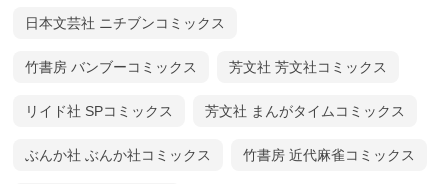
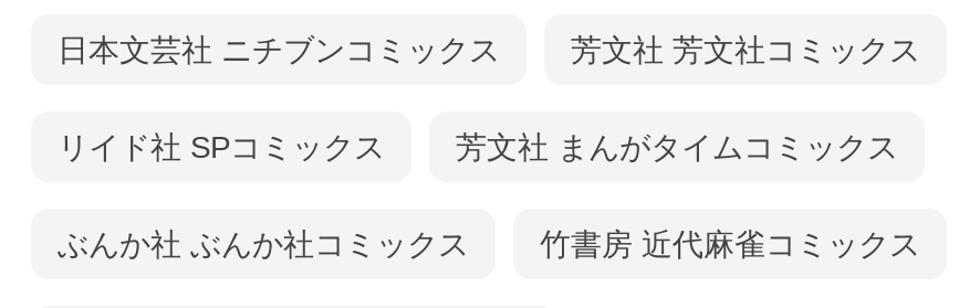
- 竹書房 バンブーコミックス
